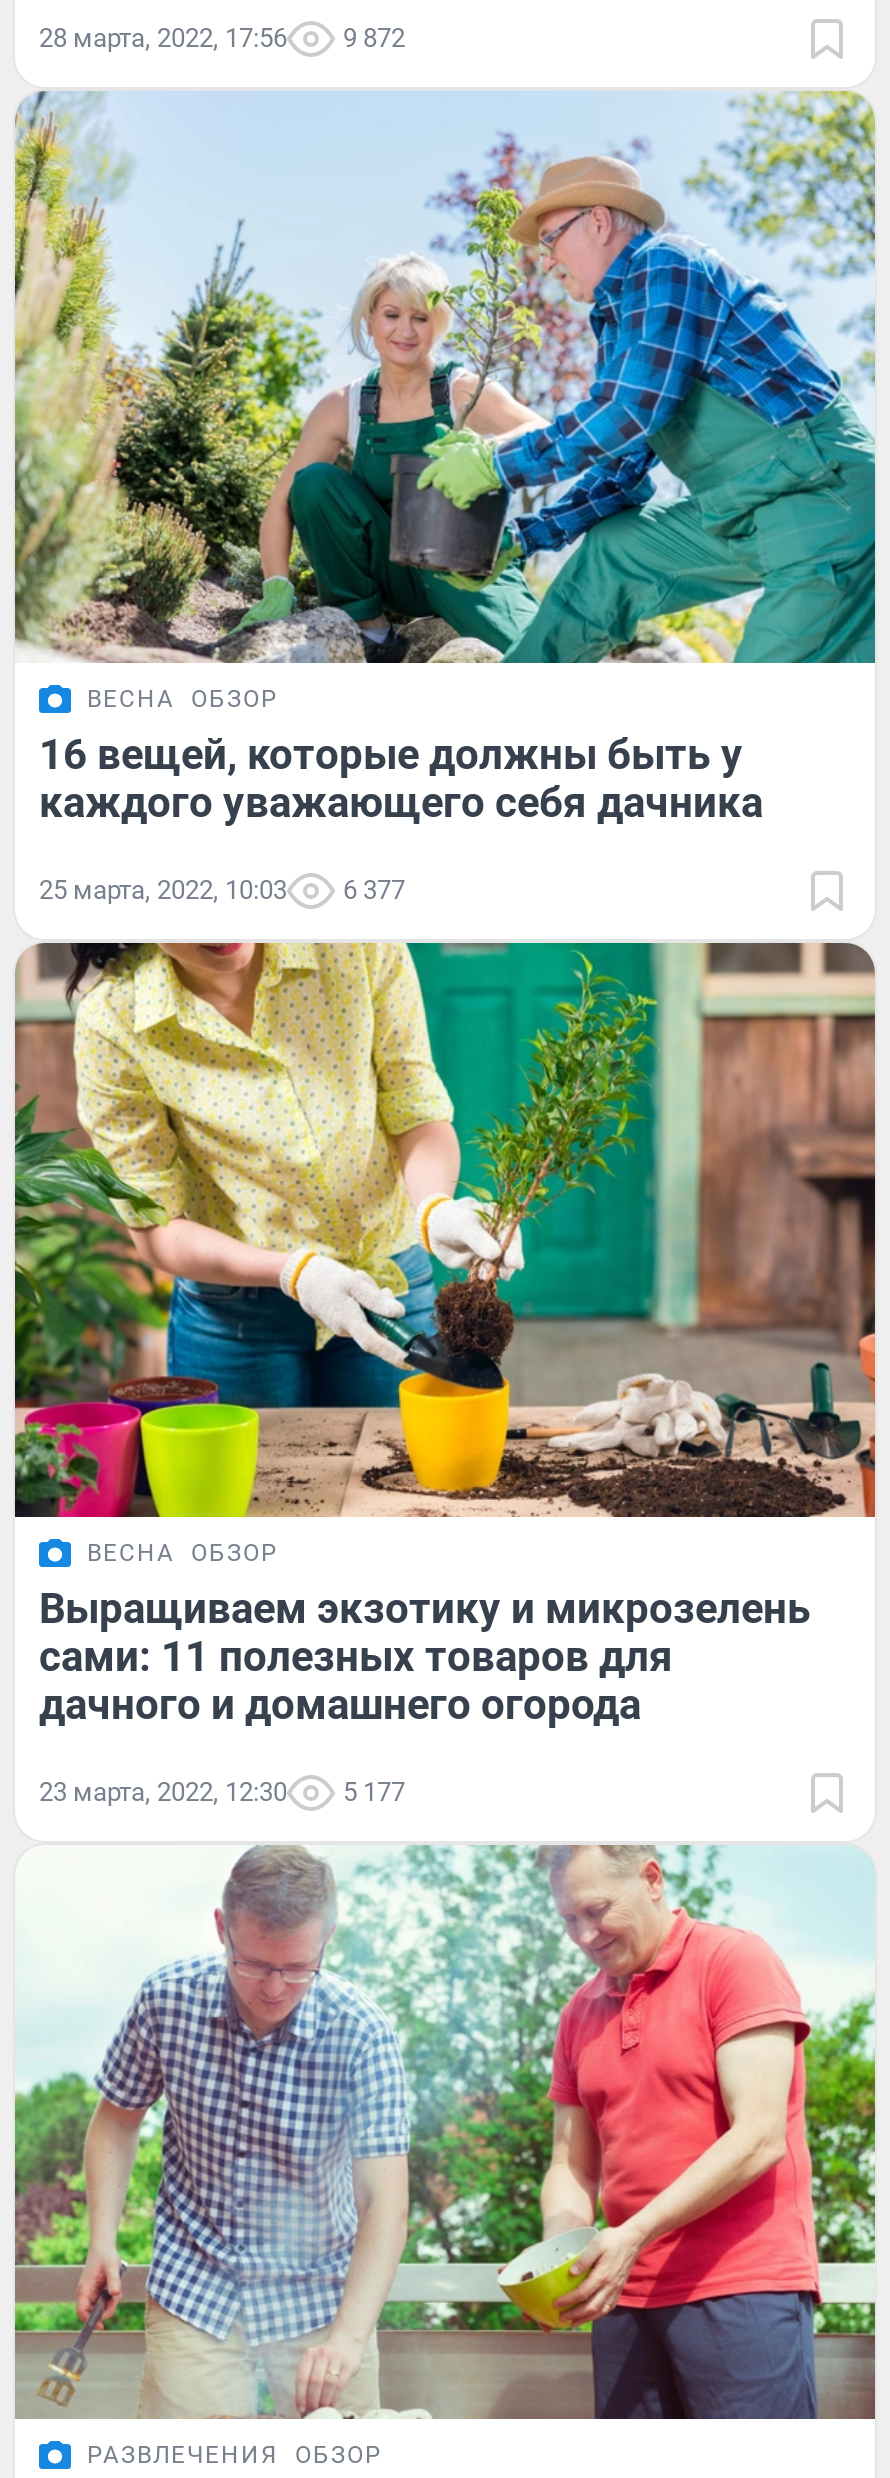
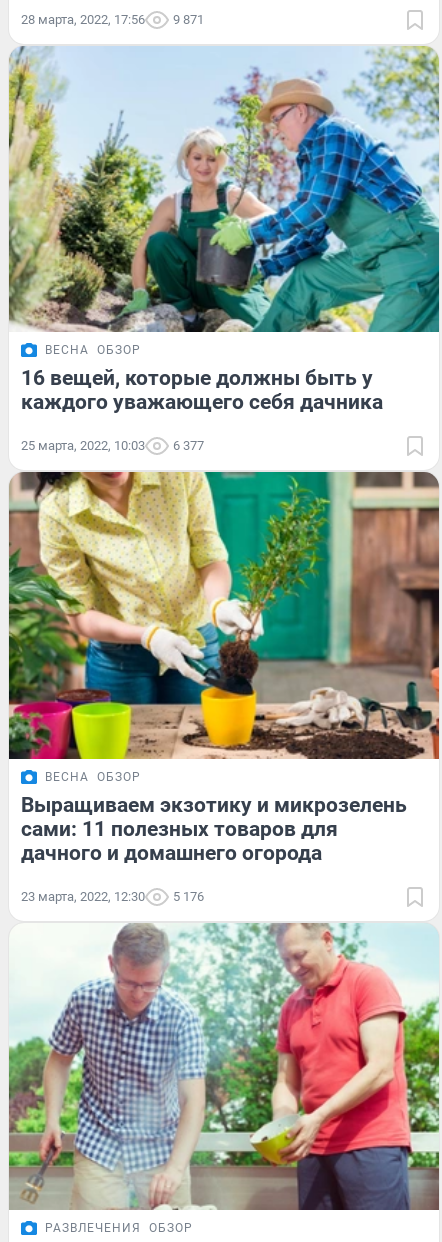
- 28 марта, 2022, 17:56 9 872
+ 28 марта, 2022, 17:56 9 871

- 23 марта, 2022, 12:30 5 177
+ 23 марта, 2022, 12:30 5 176
